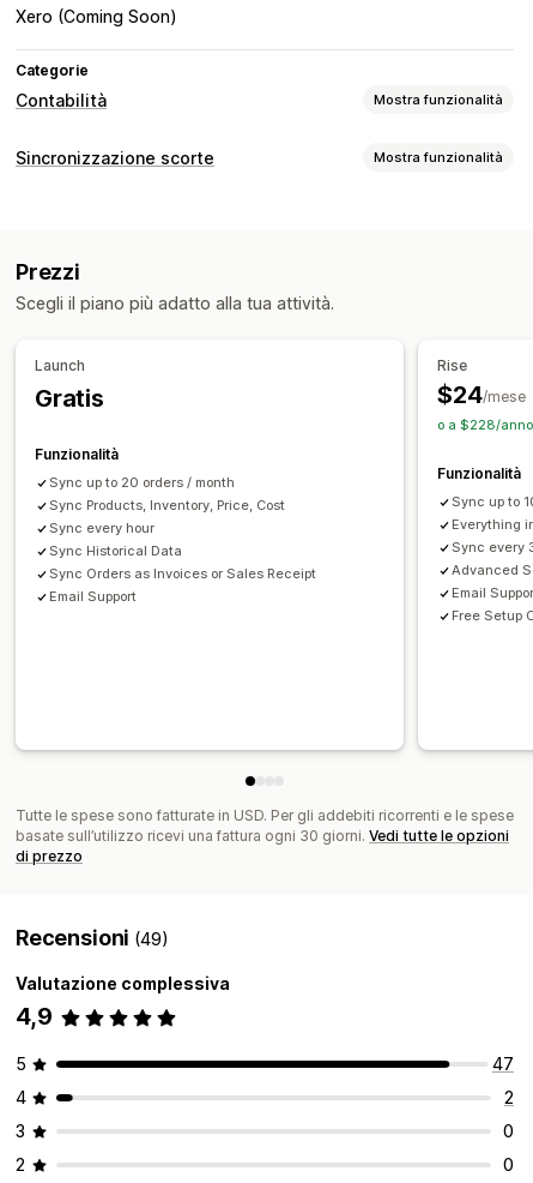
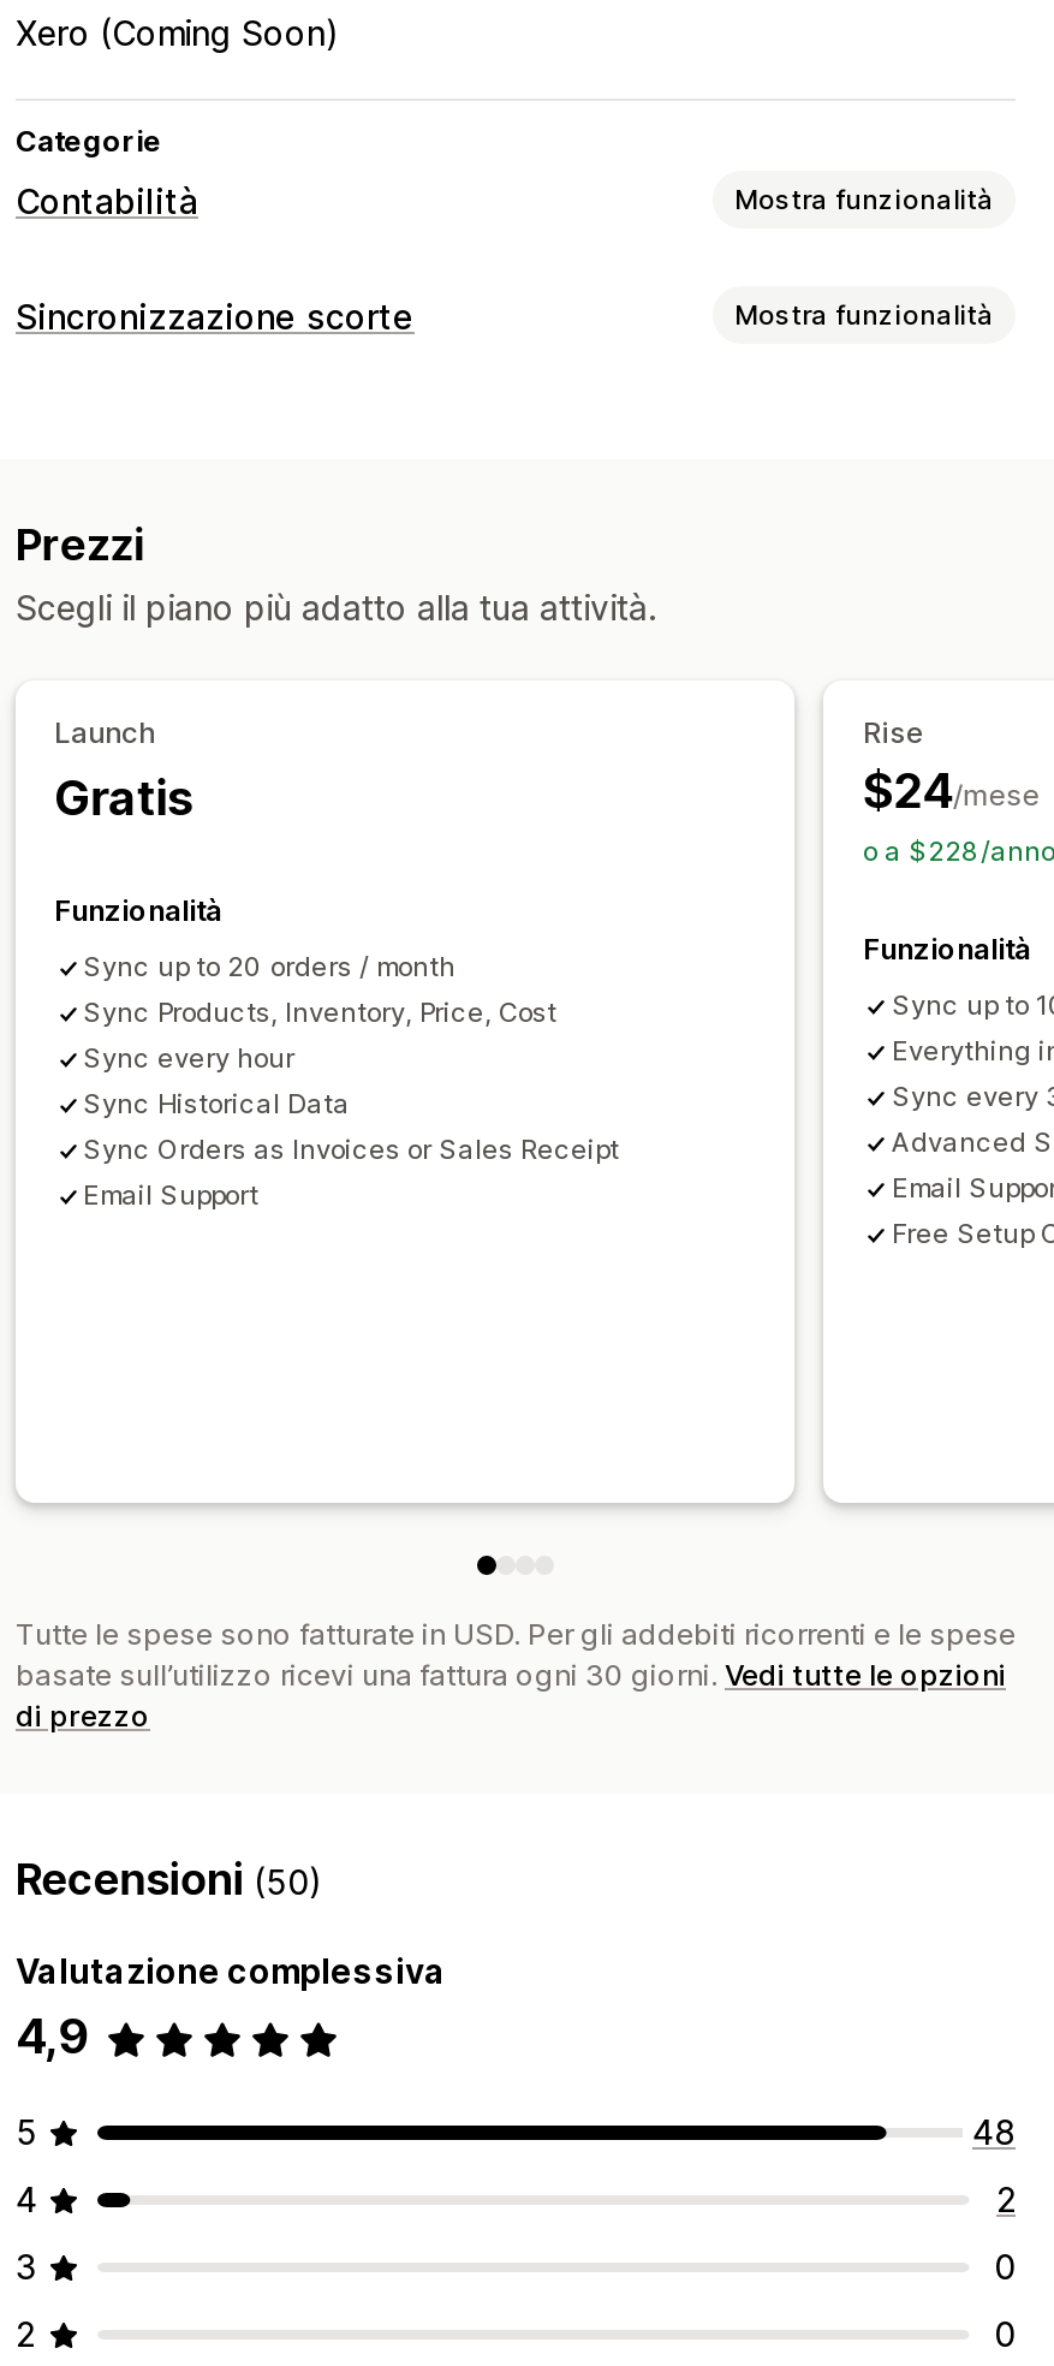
- Recensioni (49)
+ Recensioni (50)

- 47
+ 48
